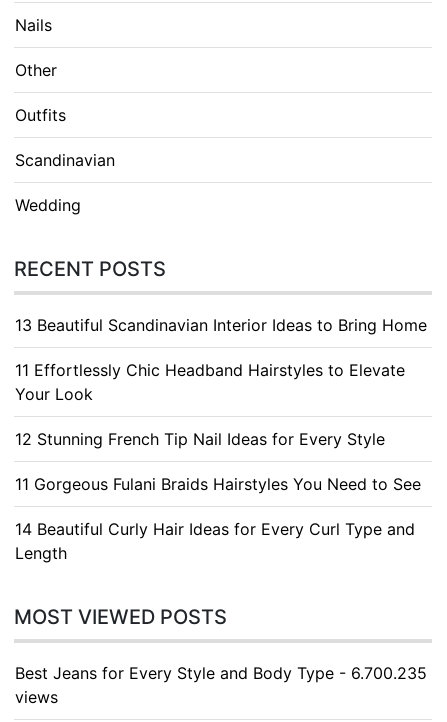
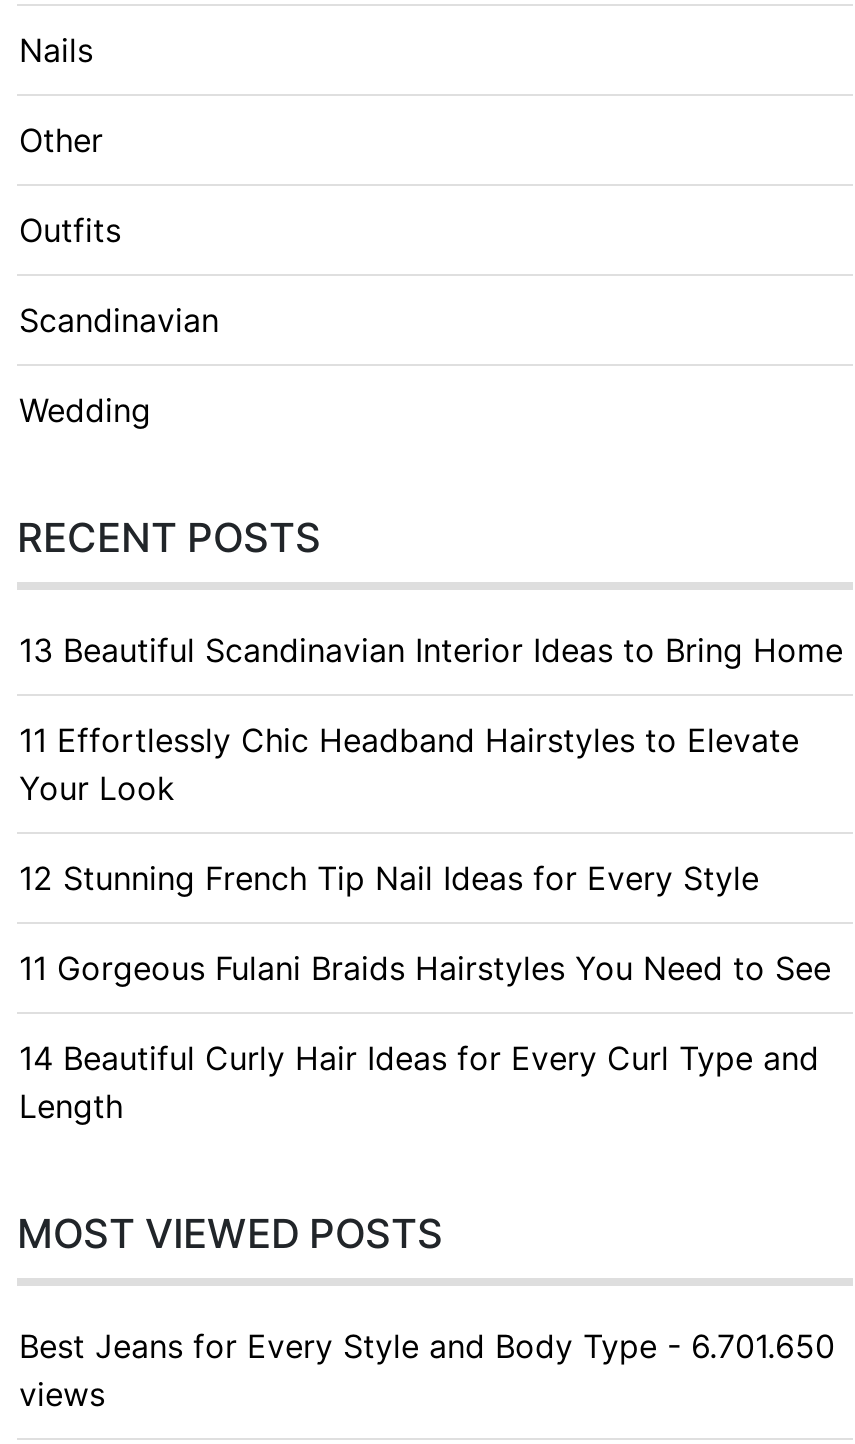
- Best Jeans for Every Style and Body Type - 6.700.235
+ Best Jeans for Every Style and Body Type - 6.701.650
